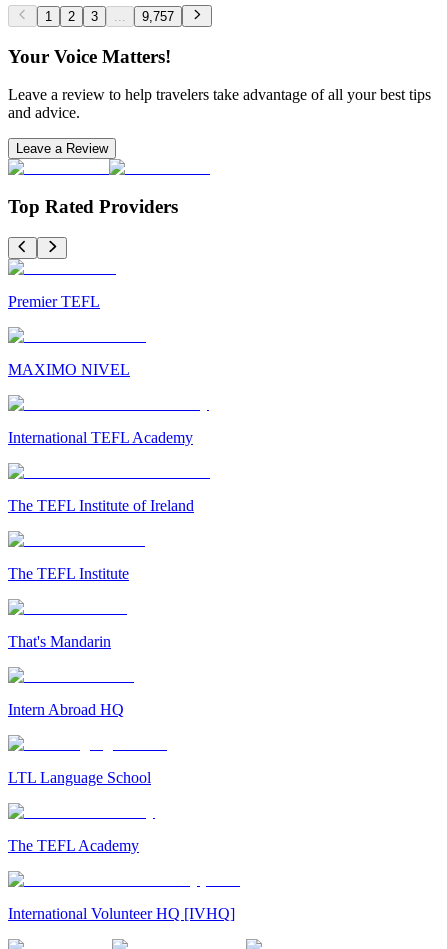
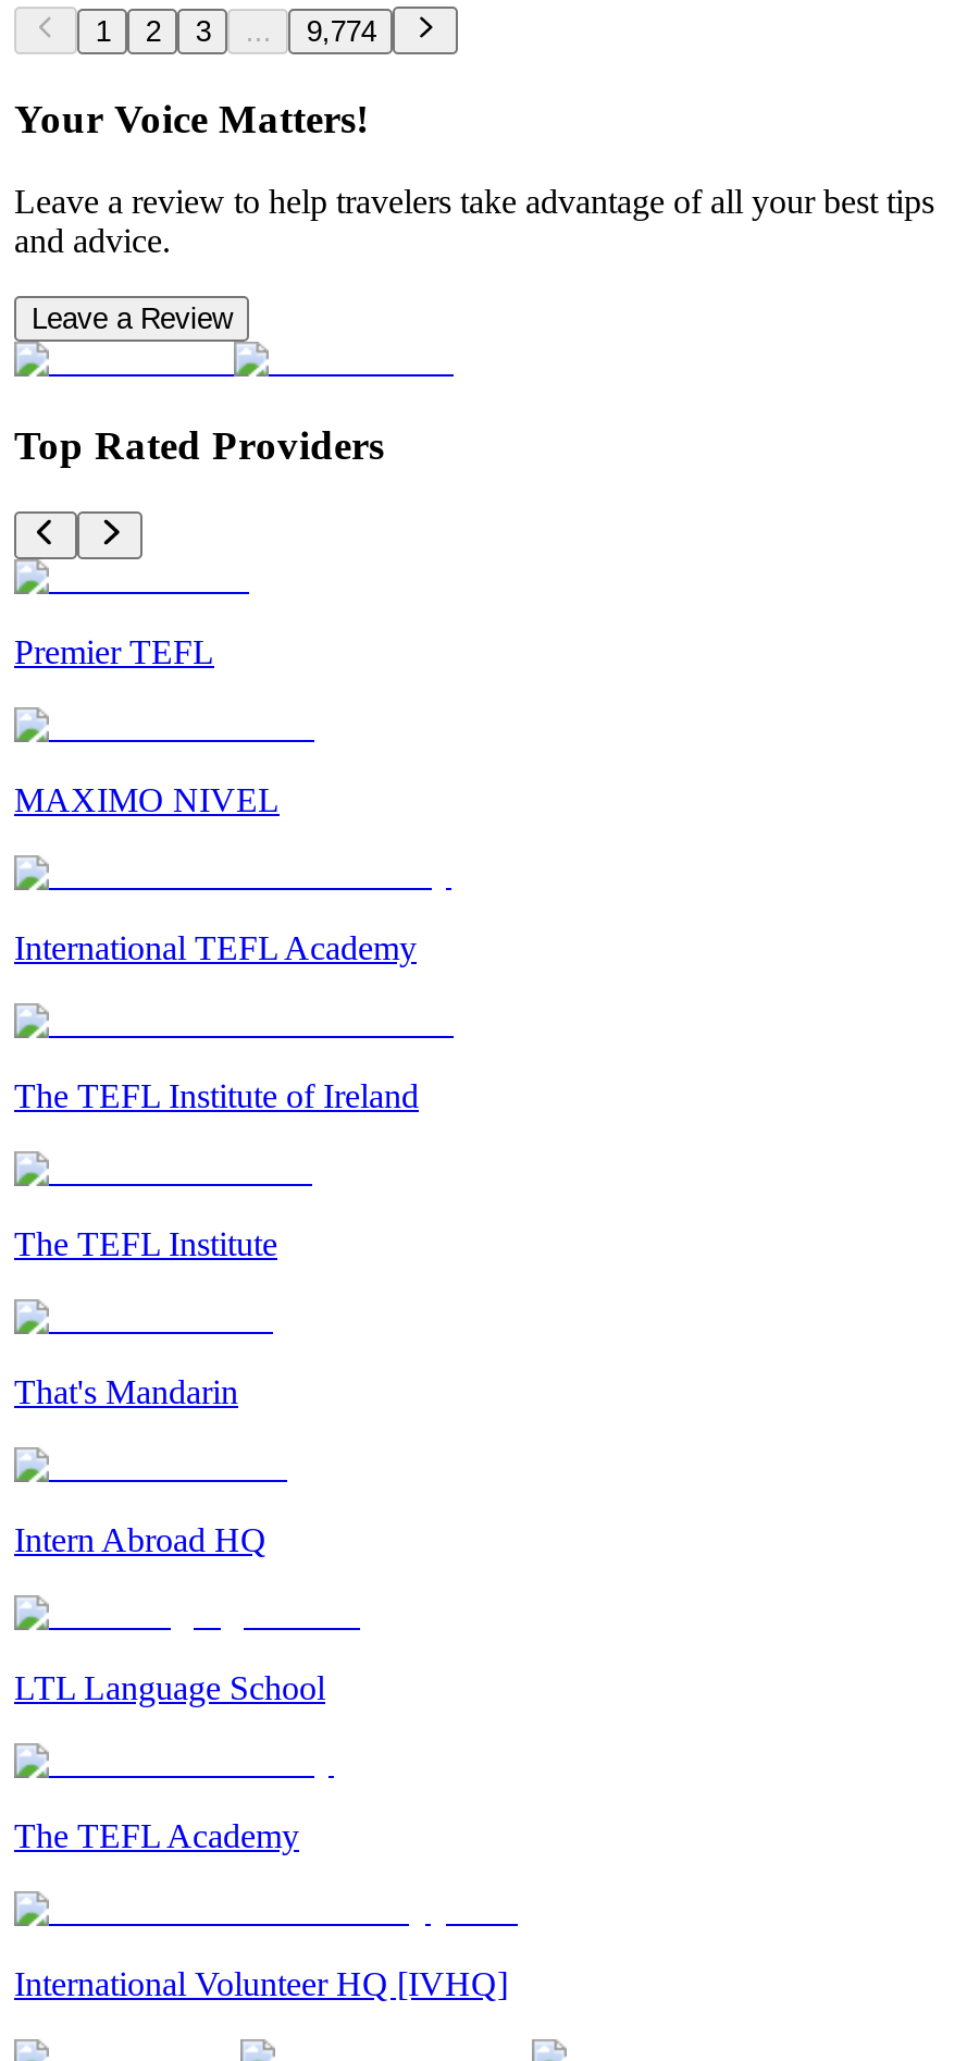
- 9,757
+ 9,774
